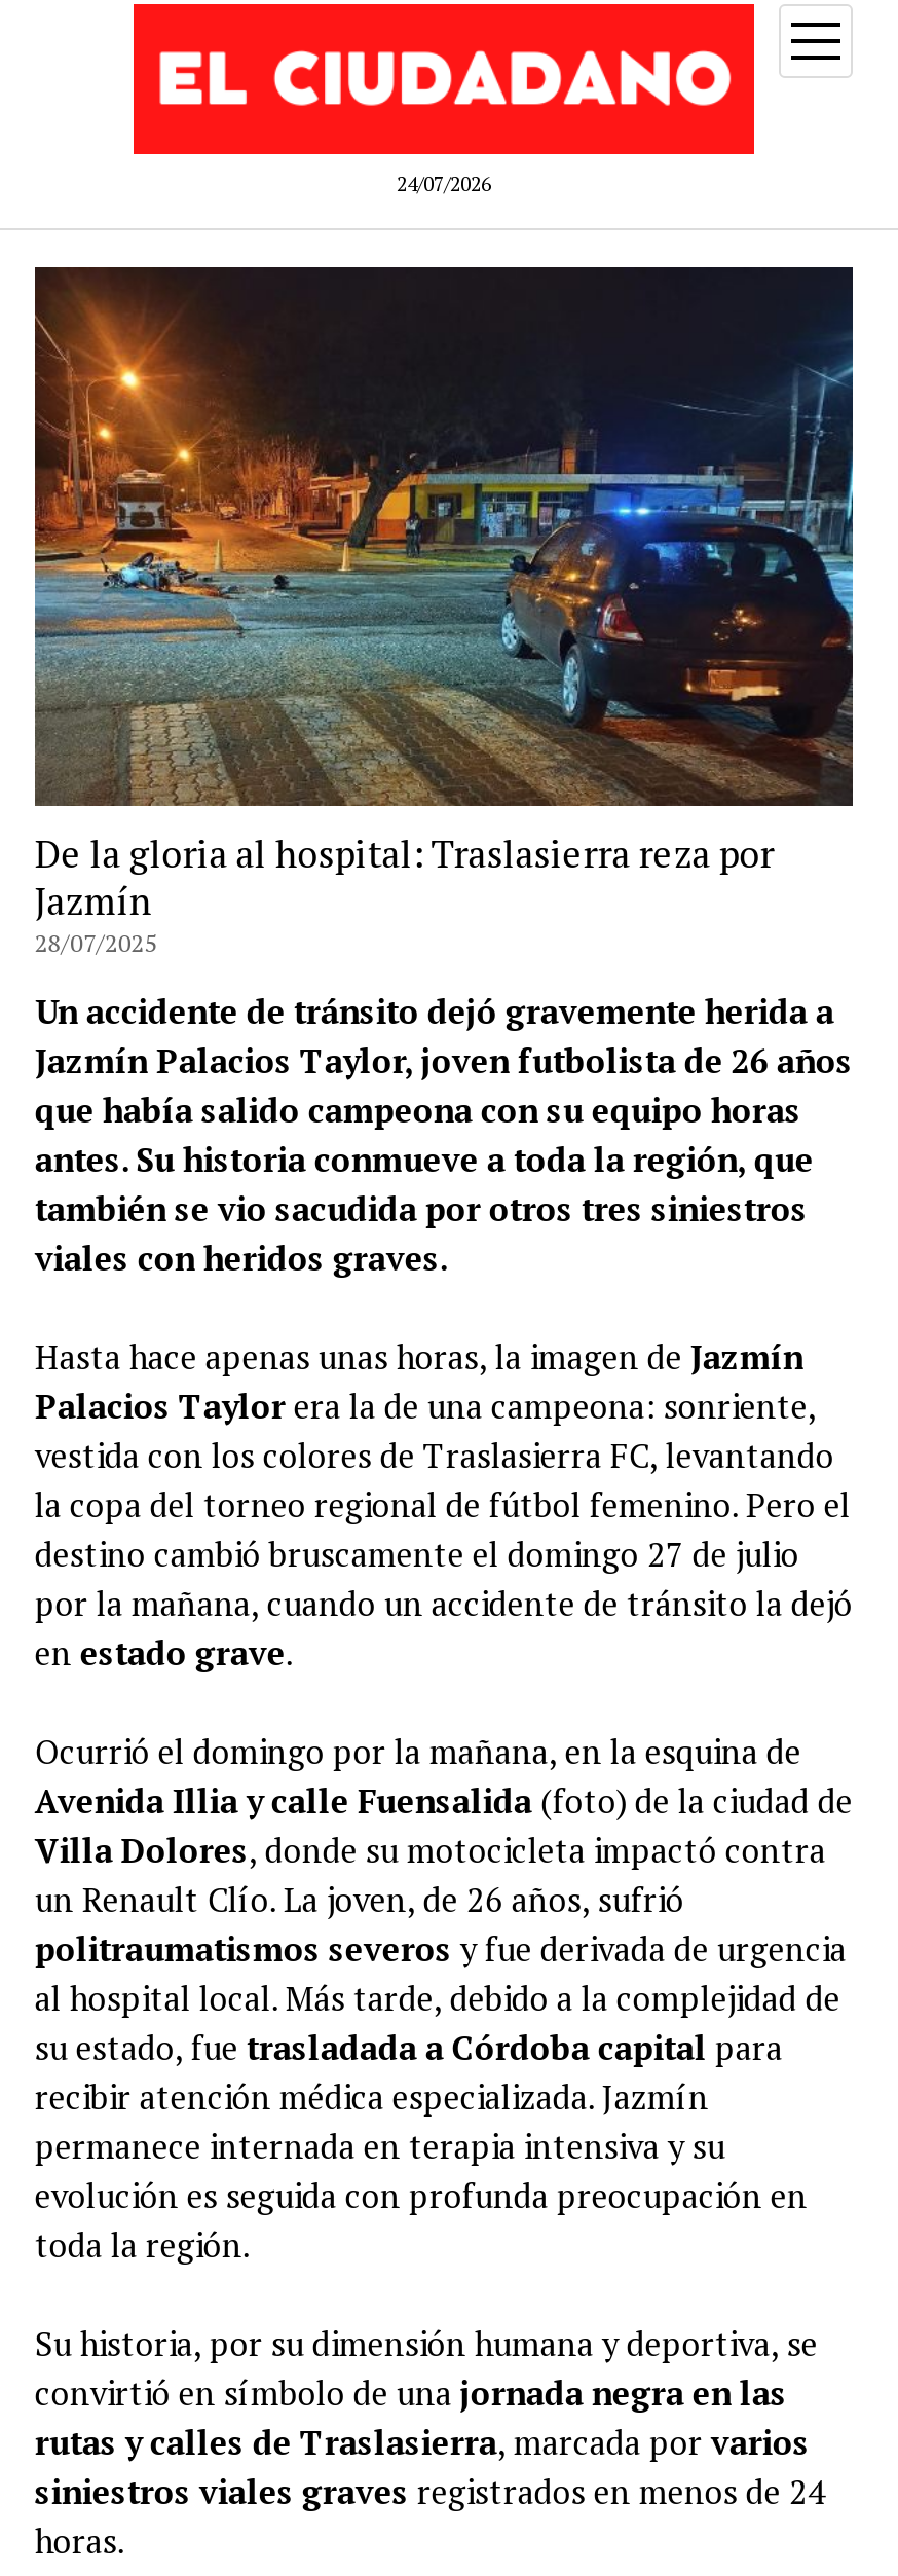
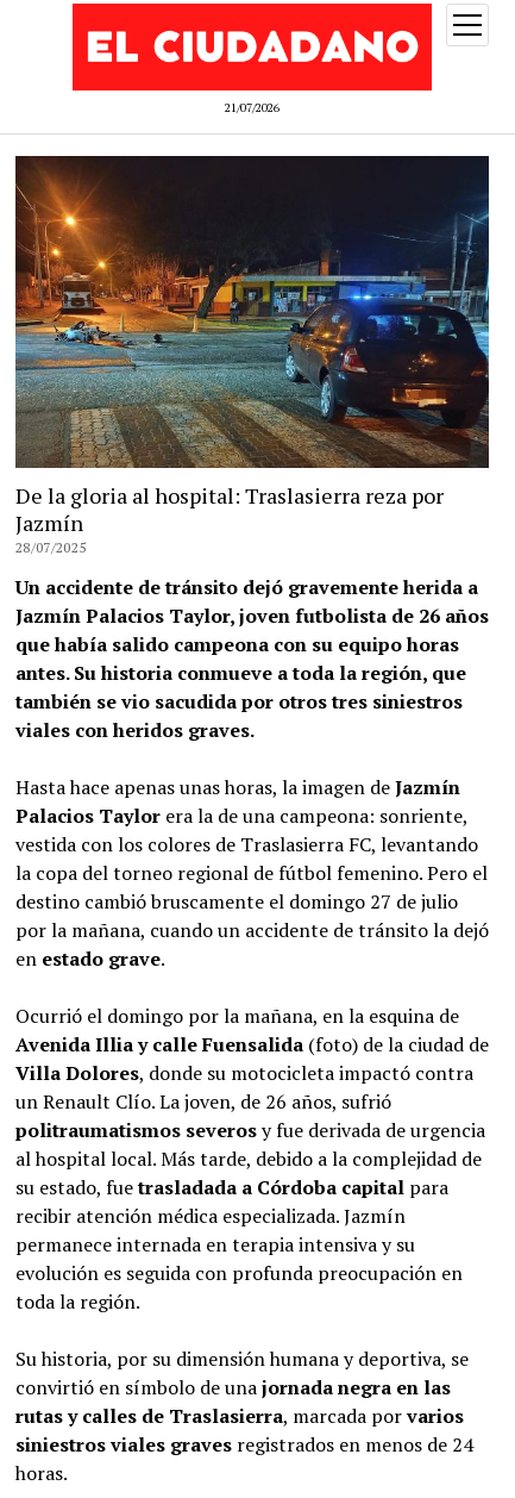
- 24/07/2026
+ 21/07/2026
